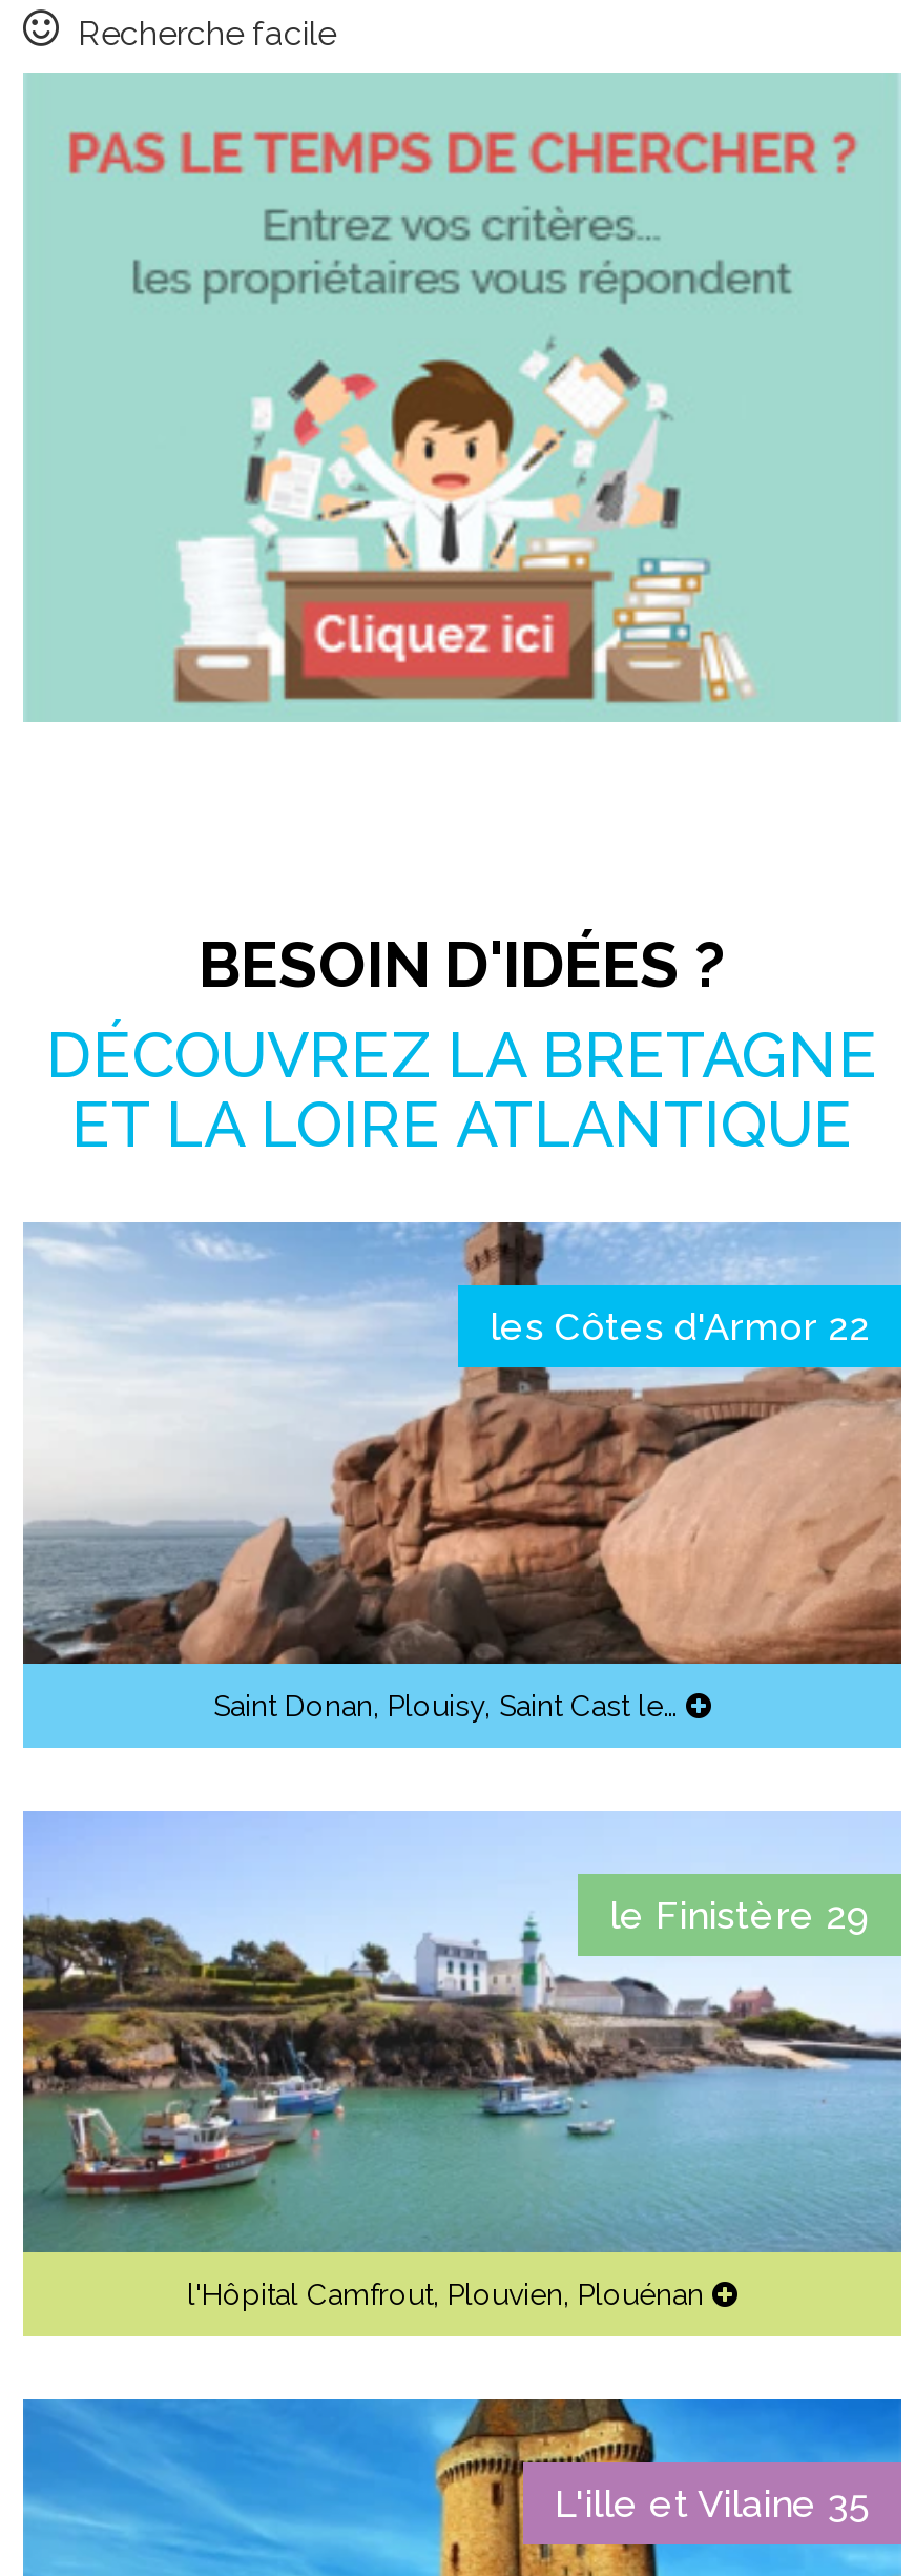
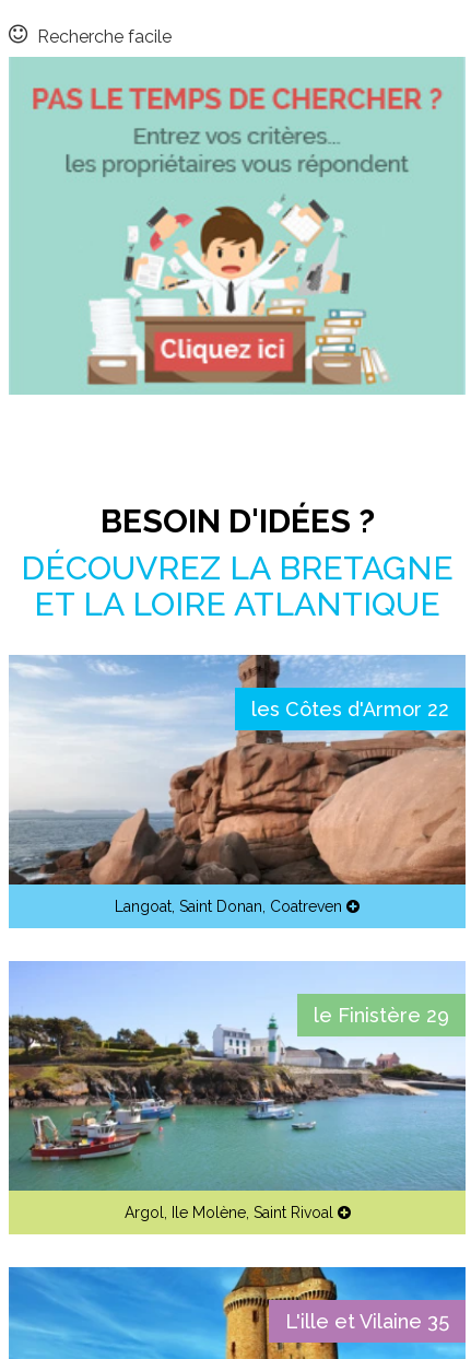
- Saint Donan, Plouisy, Saint Cast le…
+ Langoat, Saint Donan, Coatreven

- l'Hôpital Camfrout, Plouvien, Plouénan
+ Argol, Ile Molène, Saint Rivoal
